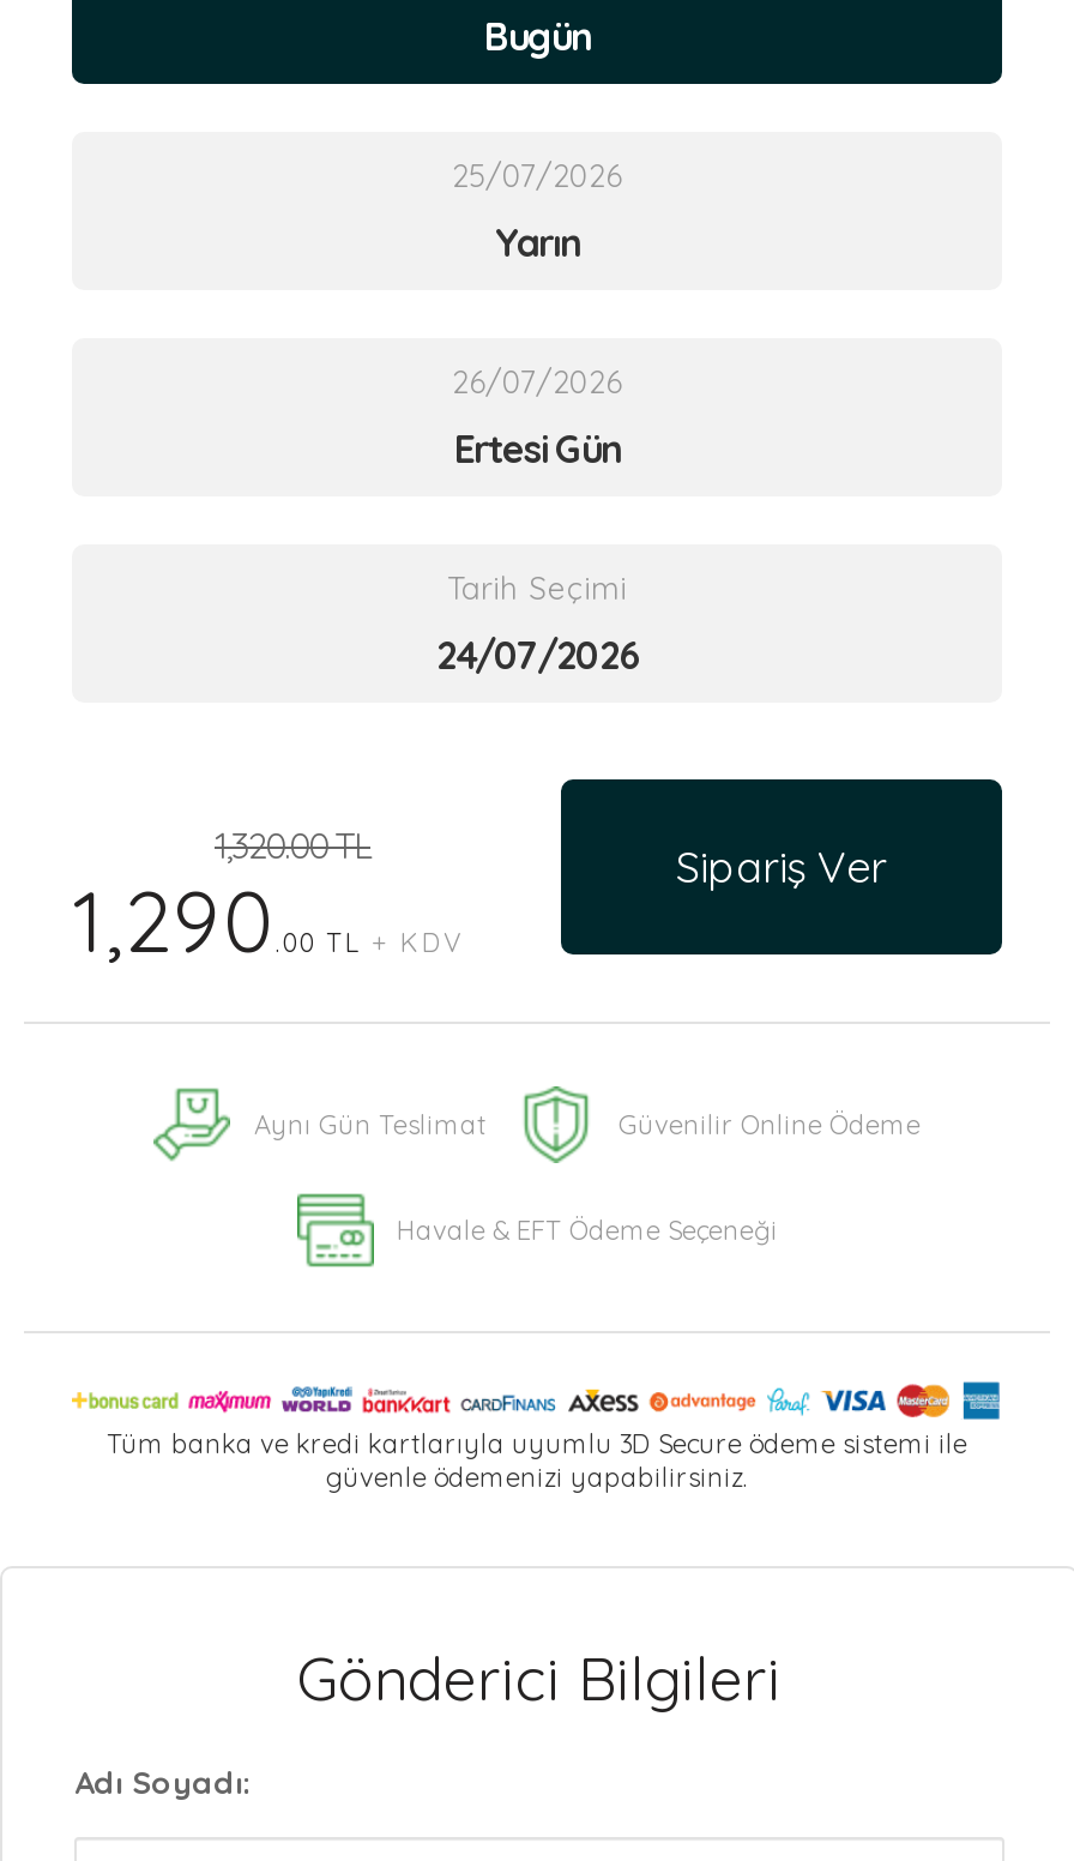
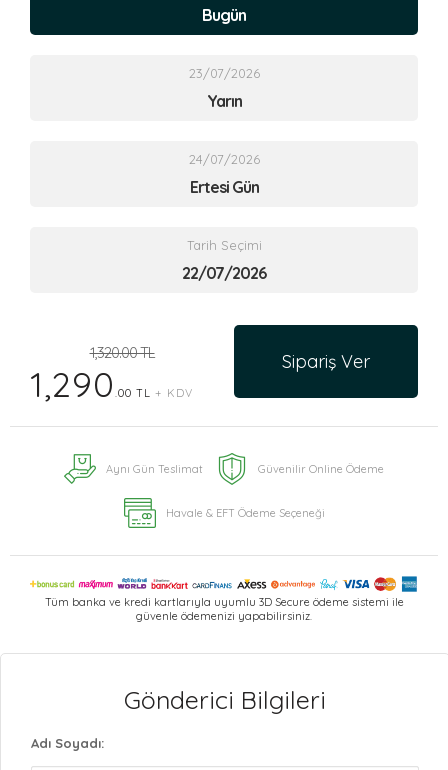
- 25/07/2026
+ 23/07/2026

- 26/07/2026
+ 24/07/2026
